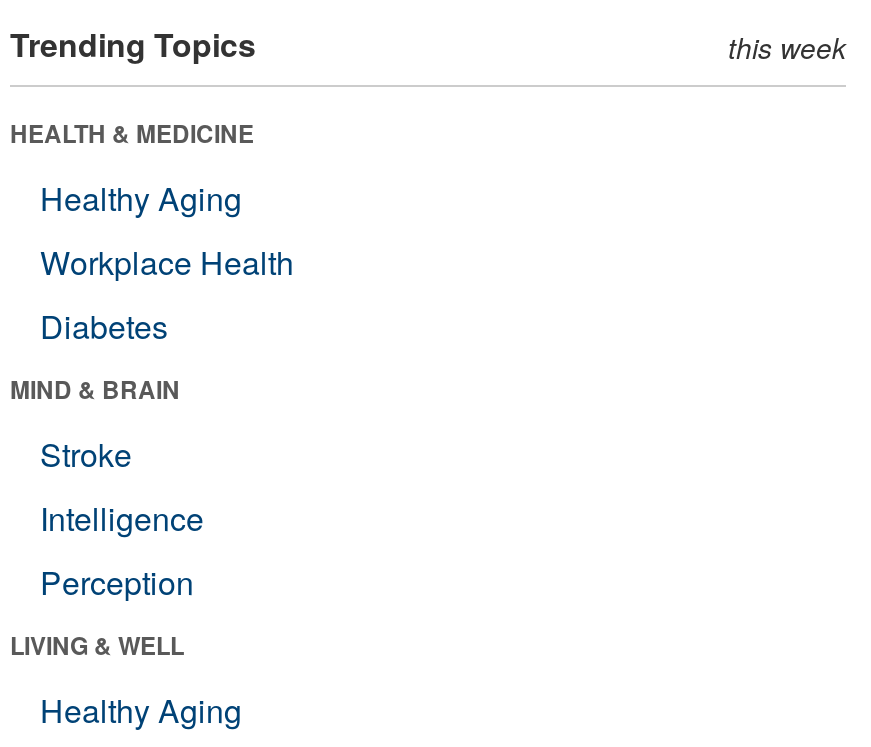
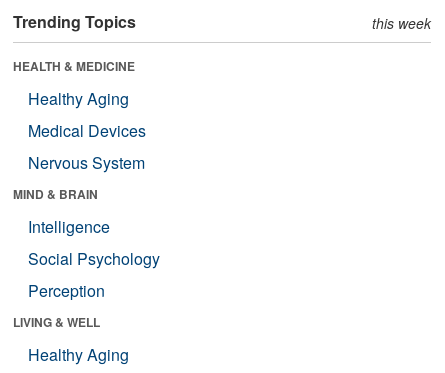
- Workplace Health
- Diabetes
+ Medical Devices
+ Nervous System

- Stroke

moved up: Intelligence

+ Social Psychology
